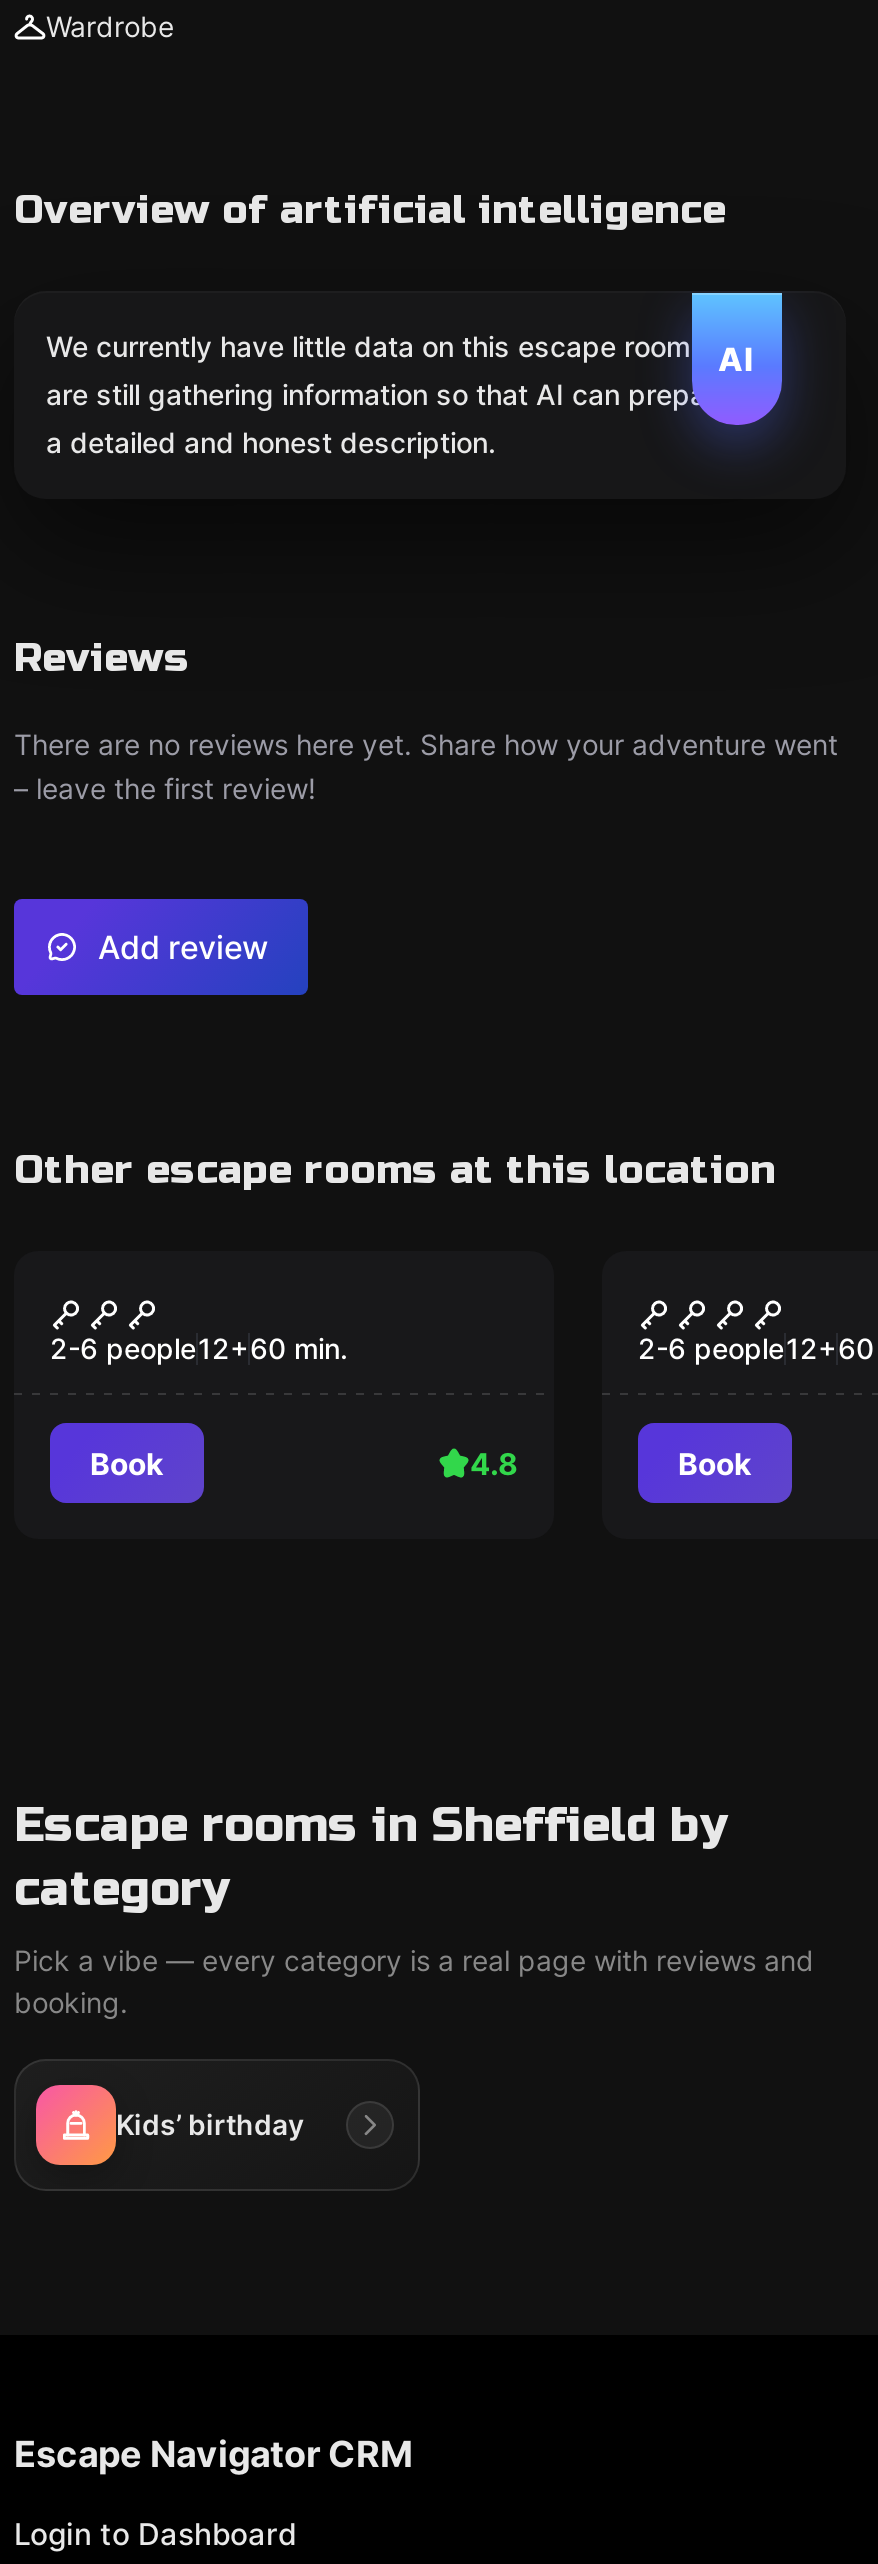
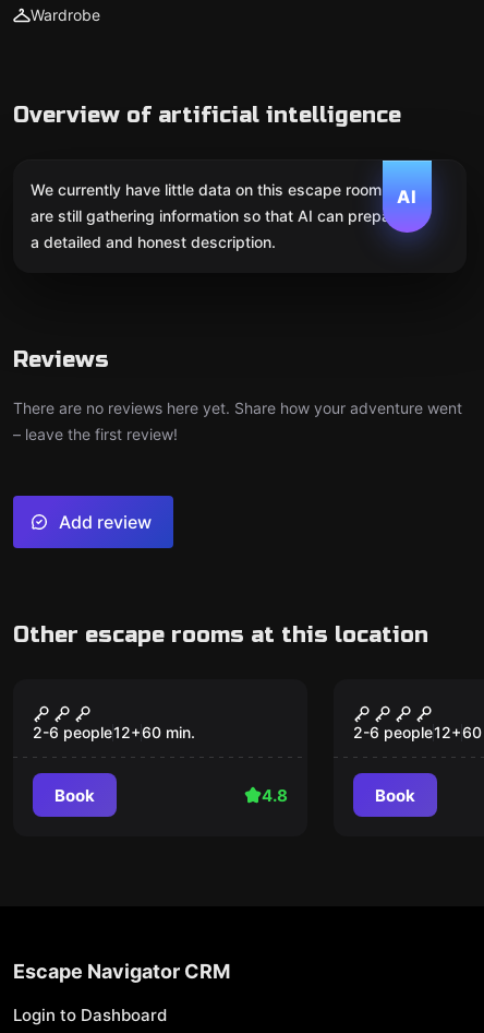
- Escape rooms in Sheffield by
- category
- Pick a vibe — every category is a real page with reviews and
- booking.

- [image]
- Kids’ birthday
